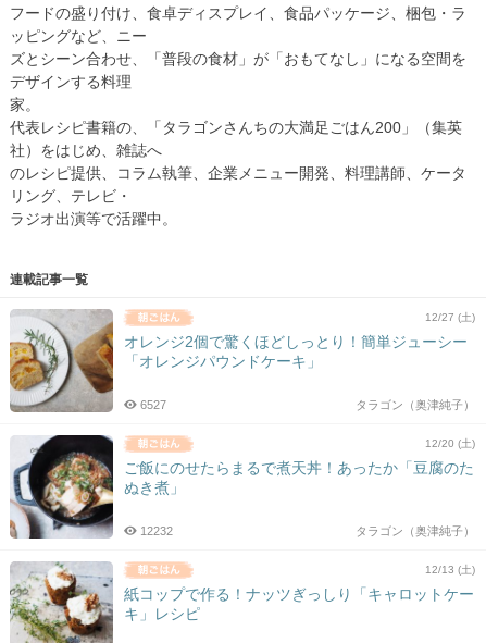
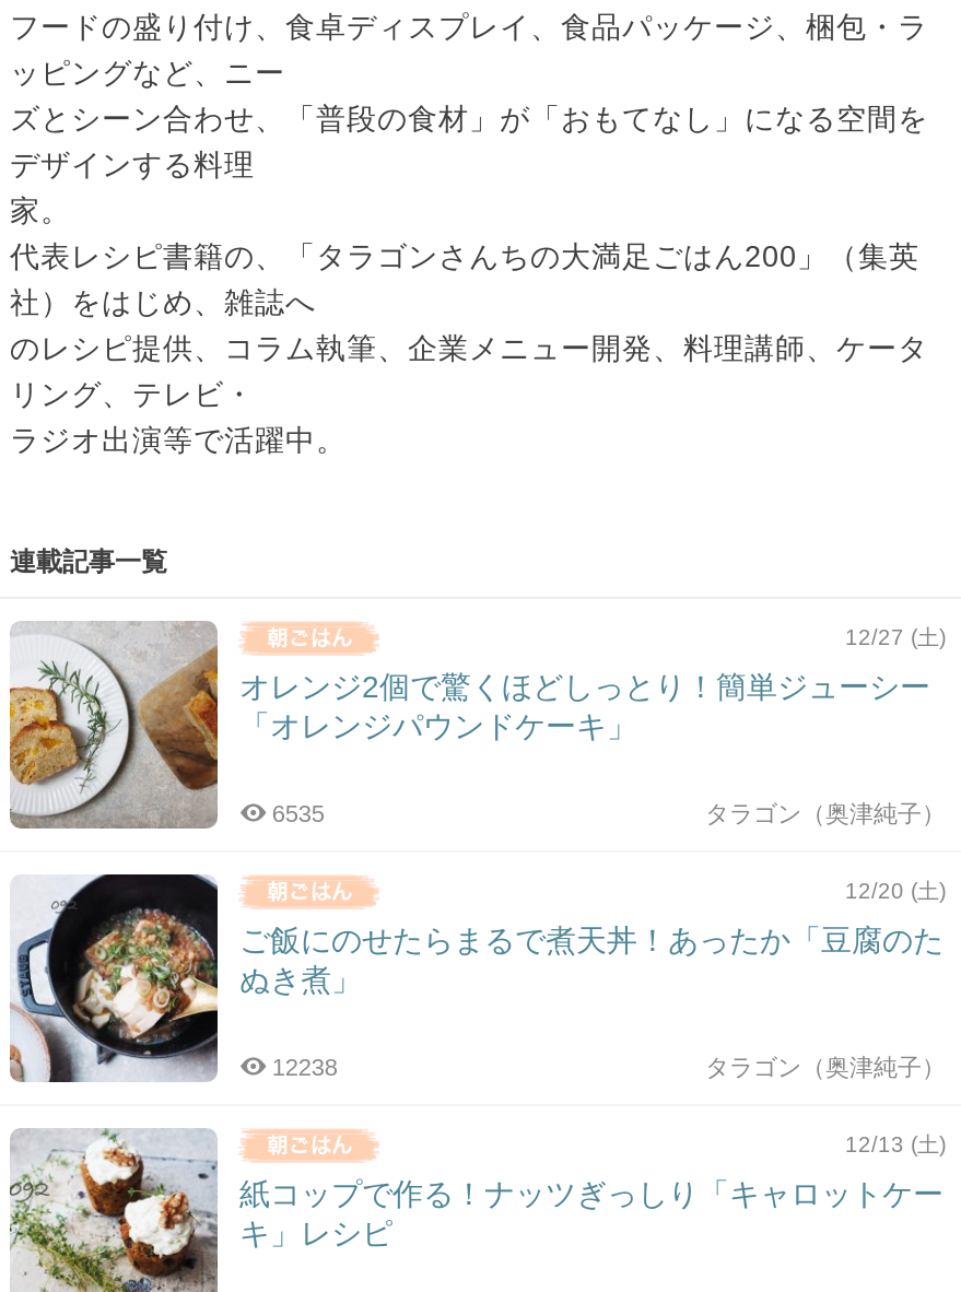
- 6527
+ 6535

- 12232
+ 12238
